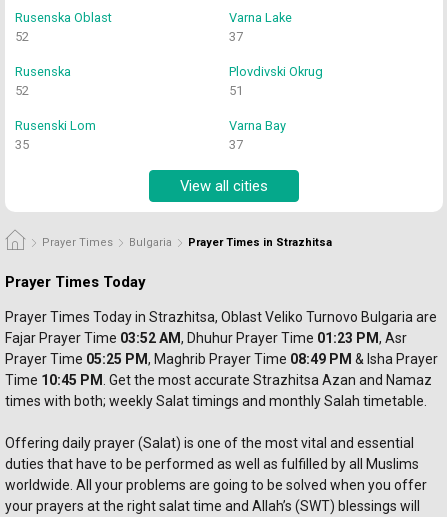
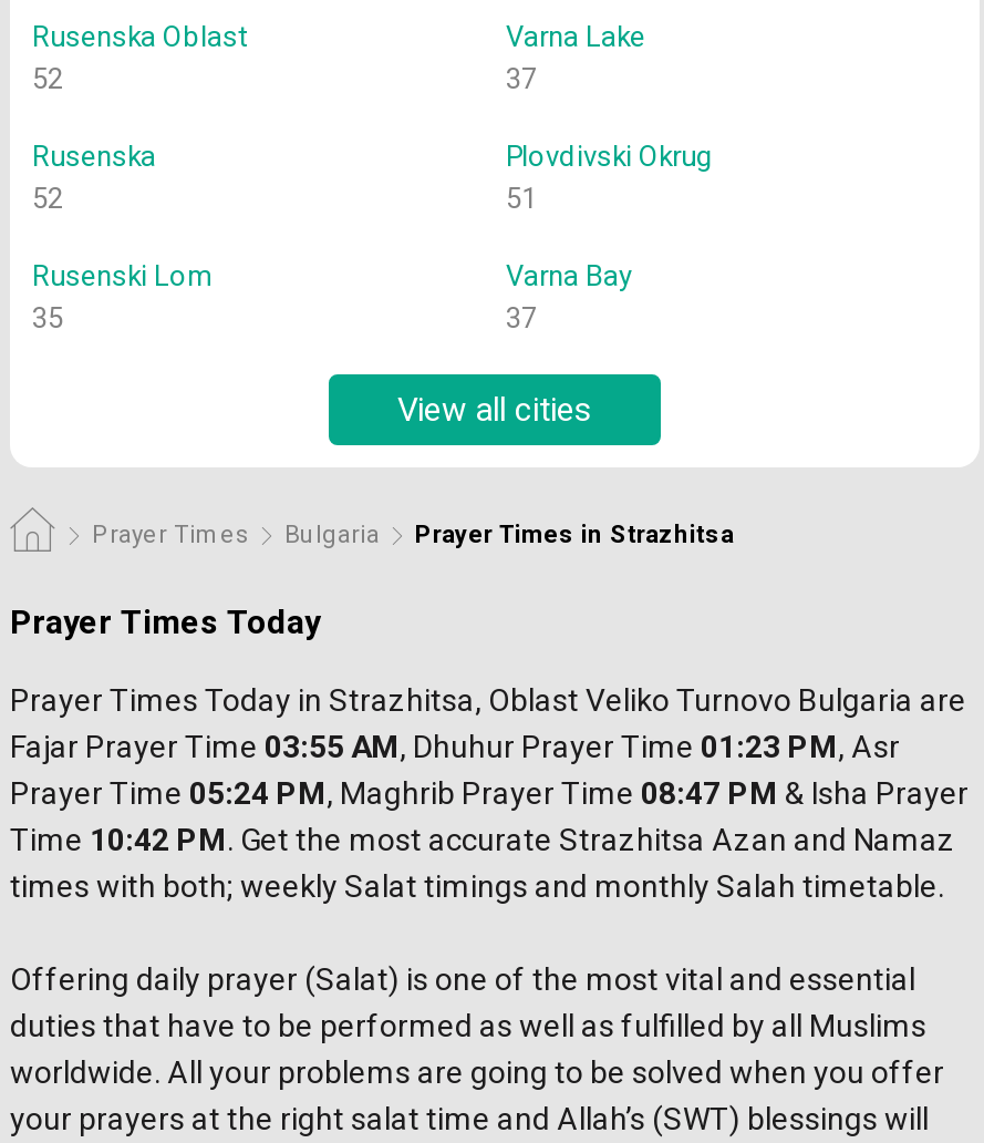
- Fajar Prayer Time 03:52 AM, Dhuhur Prayer Time 01:23 PM
+ Fajar Prayer Time 03:55 AM, Dhuhur Prayer Time 01:23 PM

- Prayer Time 05:25 PM, Maghrib Prayer Time 08:49 PM & Isha Prayer
+ Prayer Time 05:24 PM, Maghrib Prayer Time 08:47 PM & Isha Prayer

- Time 10:45 PM. Get the most accurate Strazhitsa Azan and Namaz
+ Time 10:42 PM. Get the most accurate Strazhitsa Azan and Namaz
